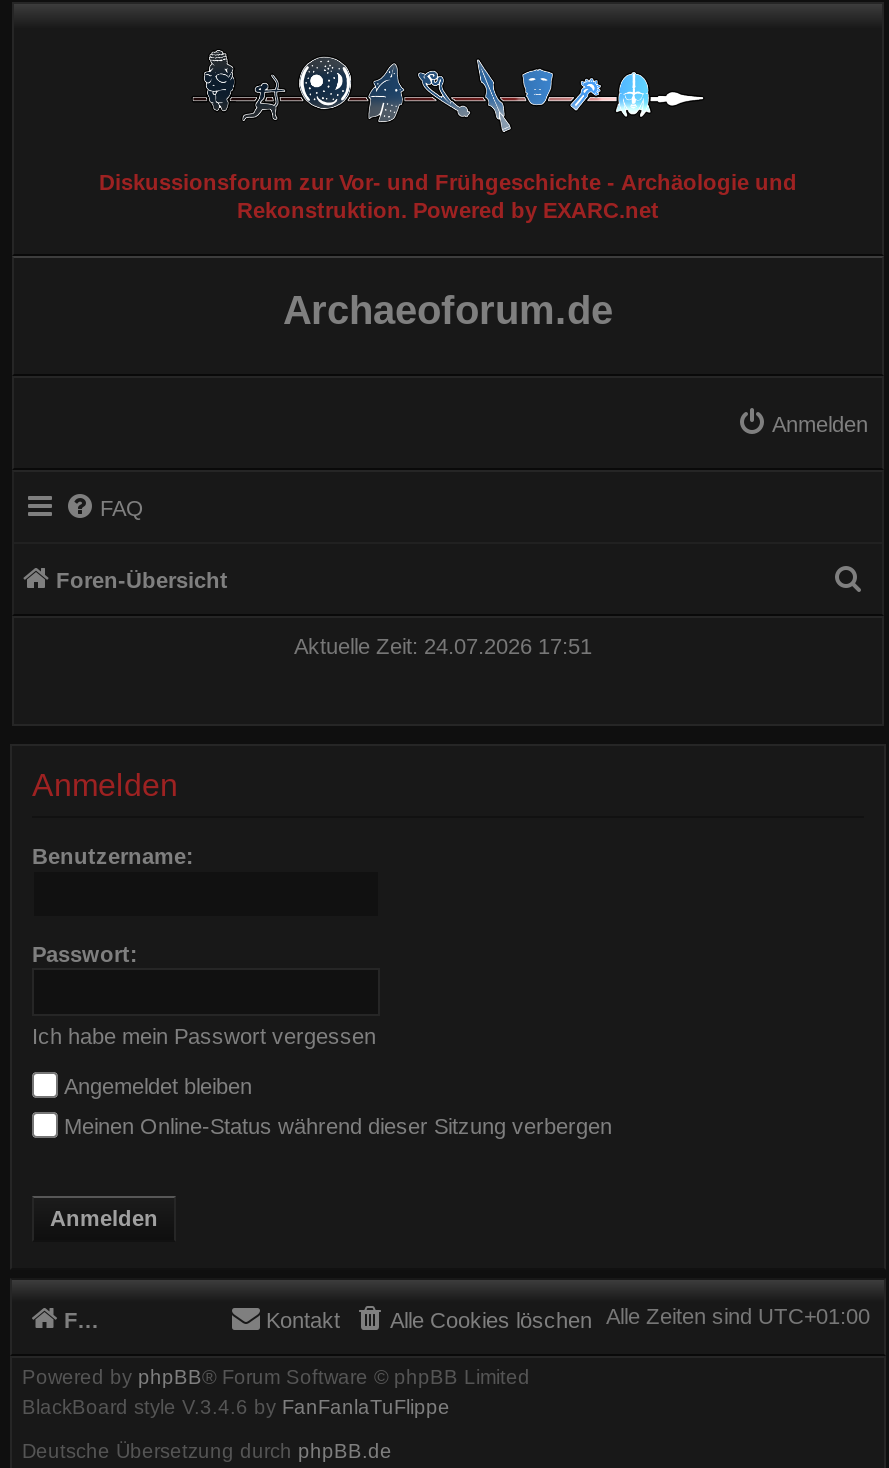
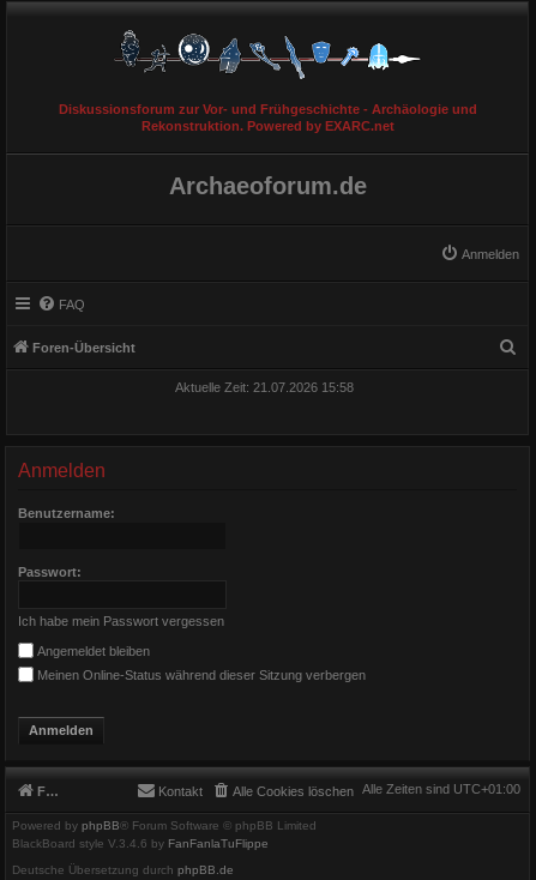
- Aktuelle Zeit: 24.07.2026 17:51
+ Aktuelle Zeit: 21.07.2026 15:58
